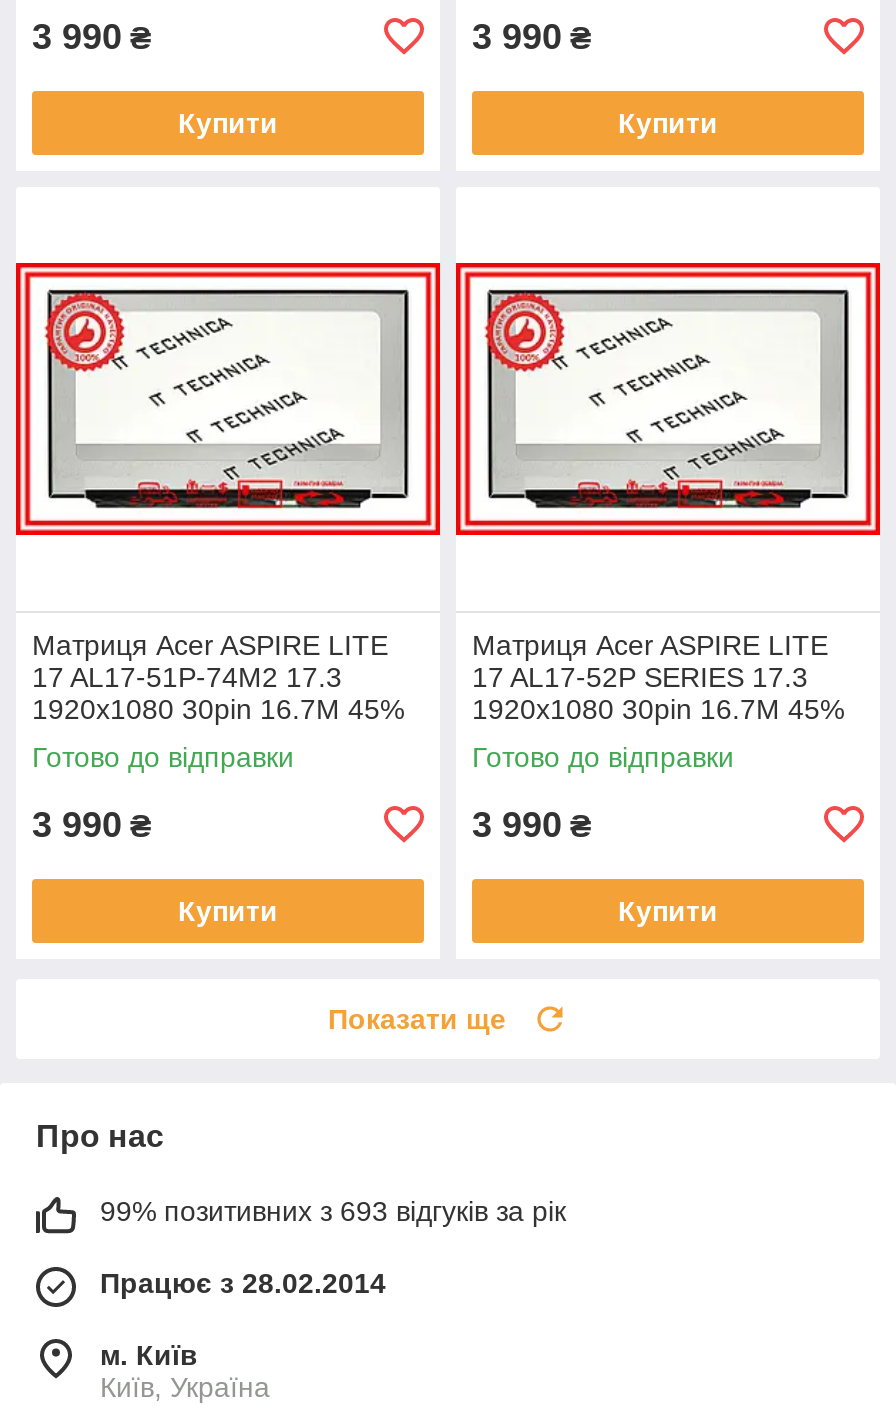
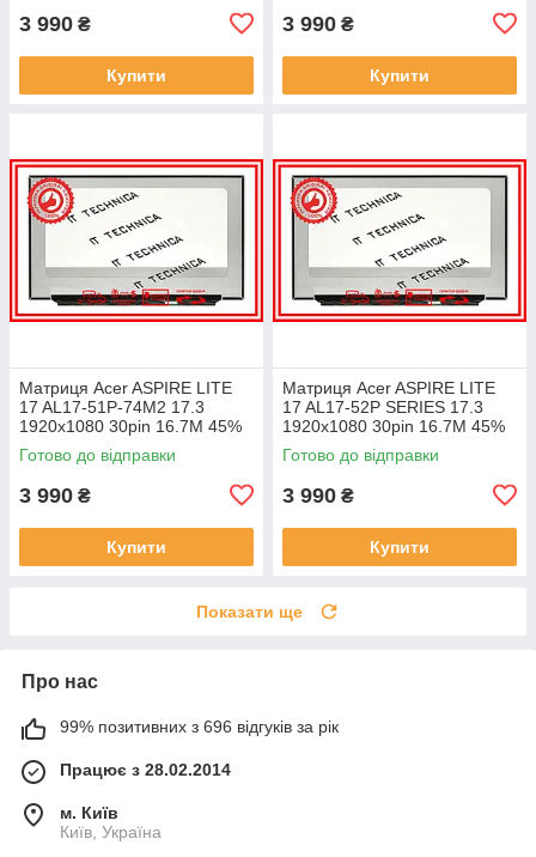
- 99% позитивних з 693 відгуків за рік
+ 99% позитивних з 696 відгуків за рік
